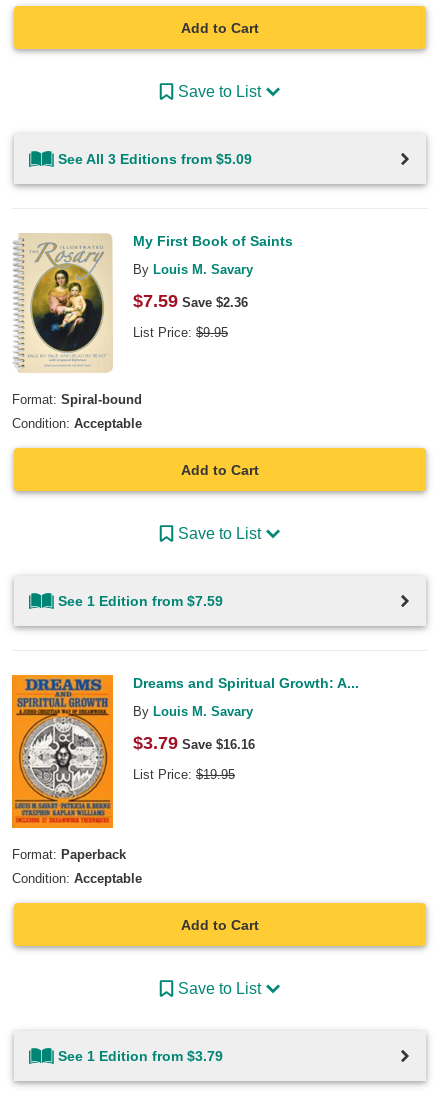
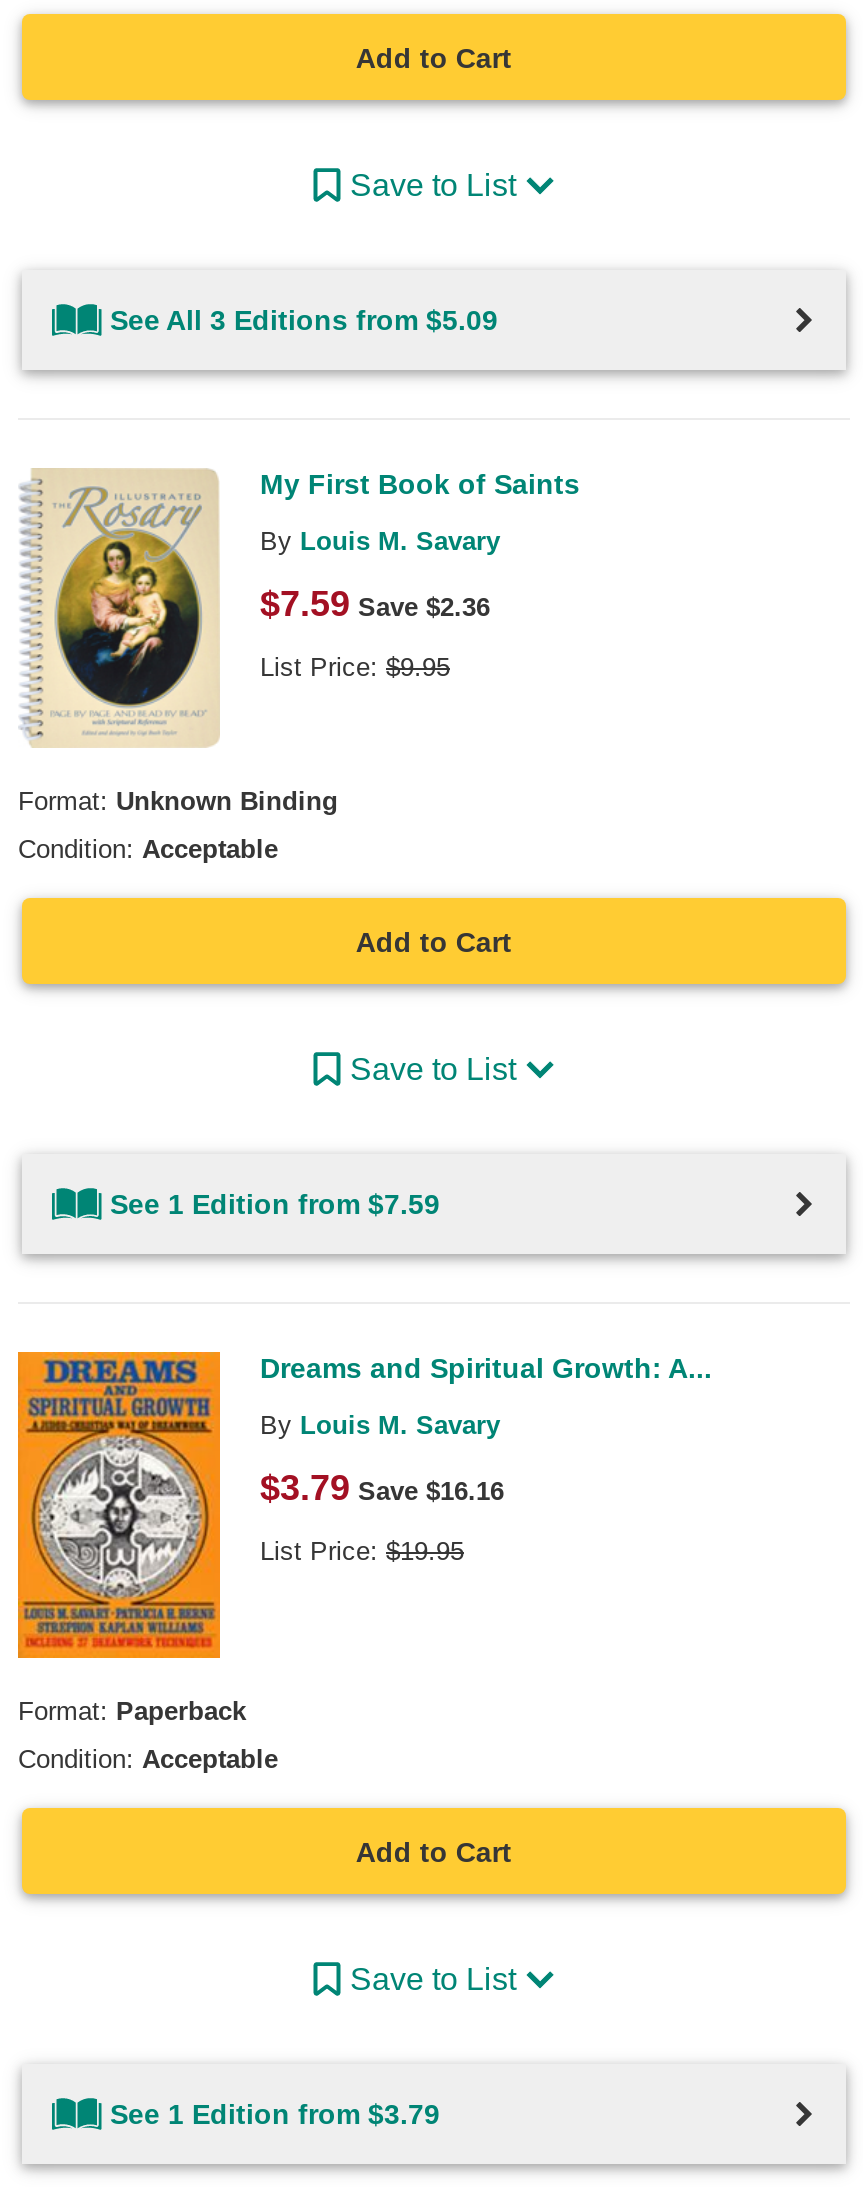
- Format: Spiral-bound
+ Format: Unknown Binding
